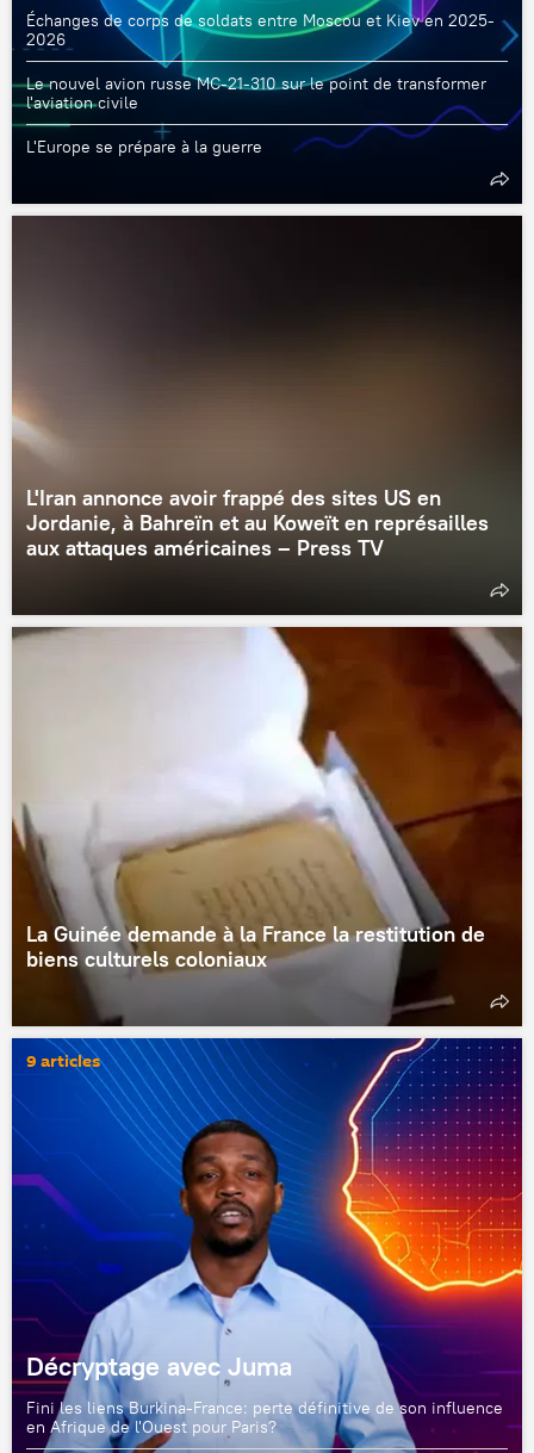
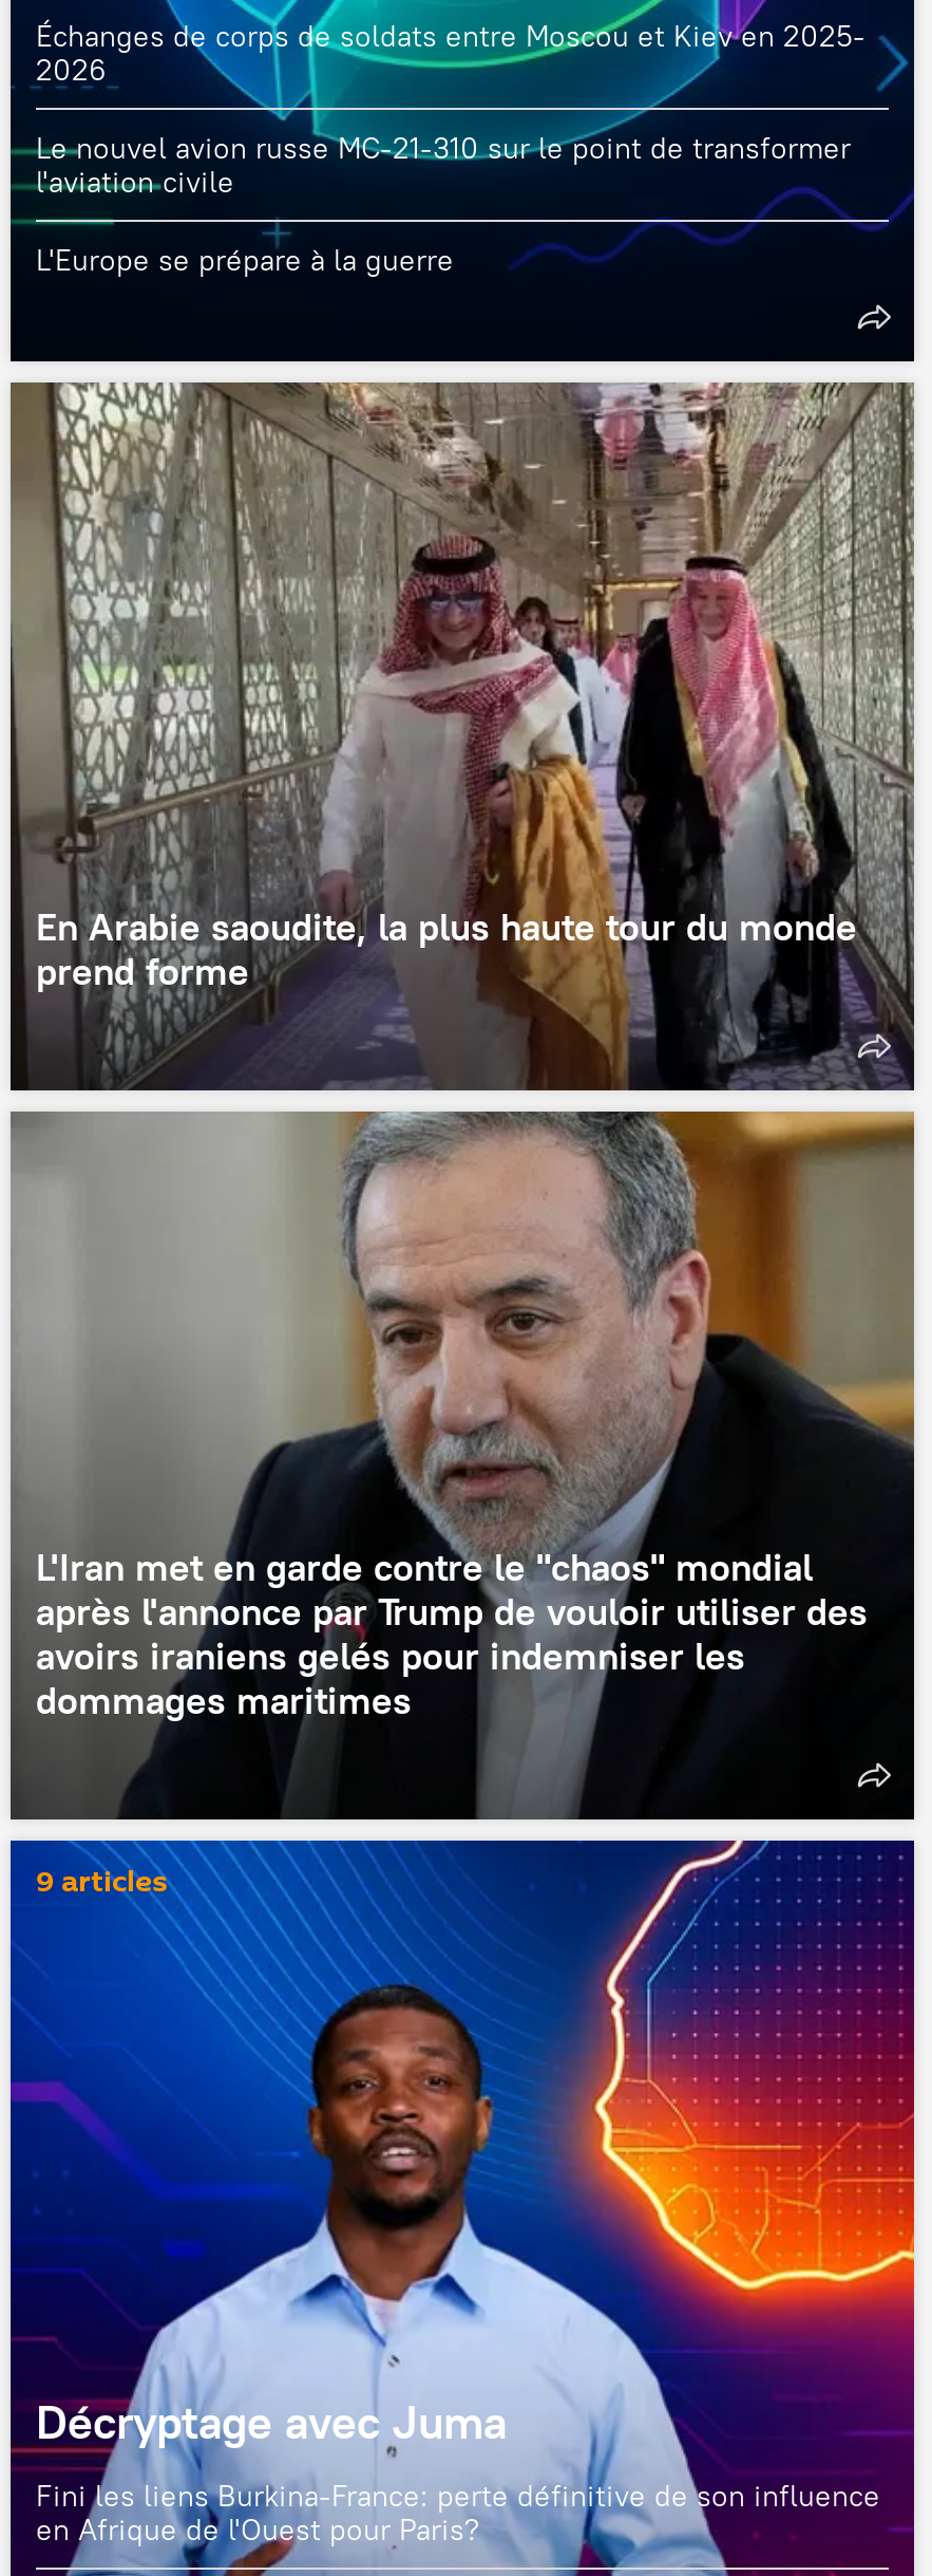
- [image]
- L'Iran annonce avoir frappé des sites US en
- Jordanie, à Bahreïn et au Koweït en représailles
- aux attaques américaines – Press TV
+ [image]
+ En Arabie saoudite, la plus haute tour du monde
+ prend forme

- [image]
- La Guinée demande à la France la restitution de
- biens culturels coloniaux
+ [image]
+ L'Iran met en garde contre le "chaos" mondial
+ après l'annonce par Trump de vouloir utiliser des
+ avoirs iraniens gelés pour indemniser les
+ dommages maritimes
